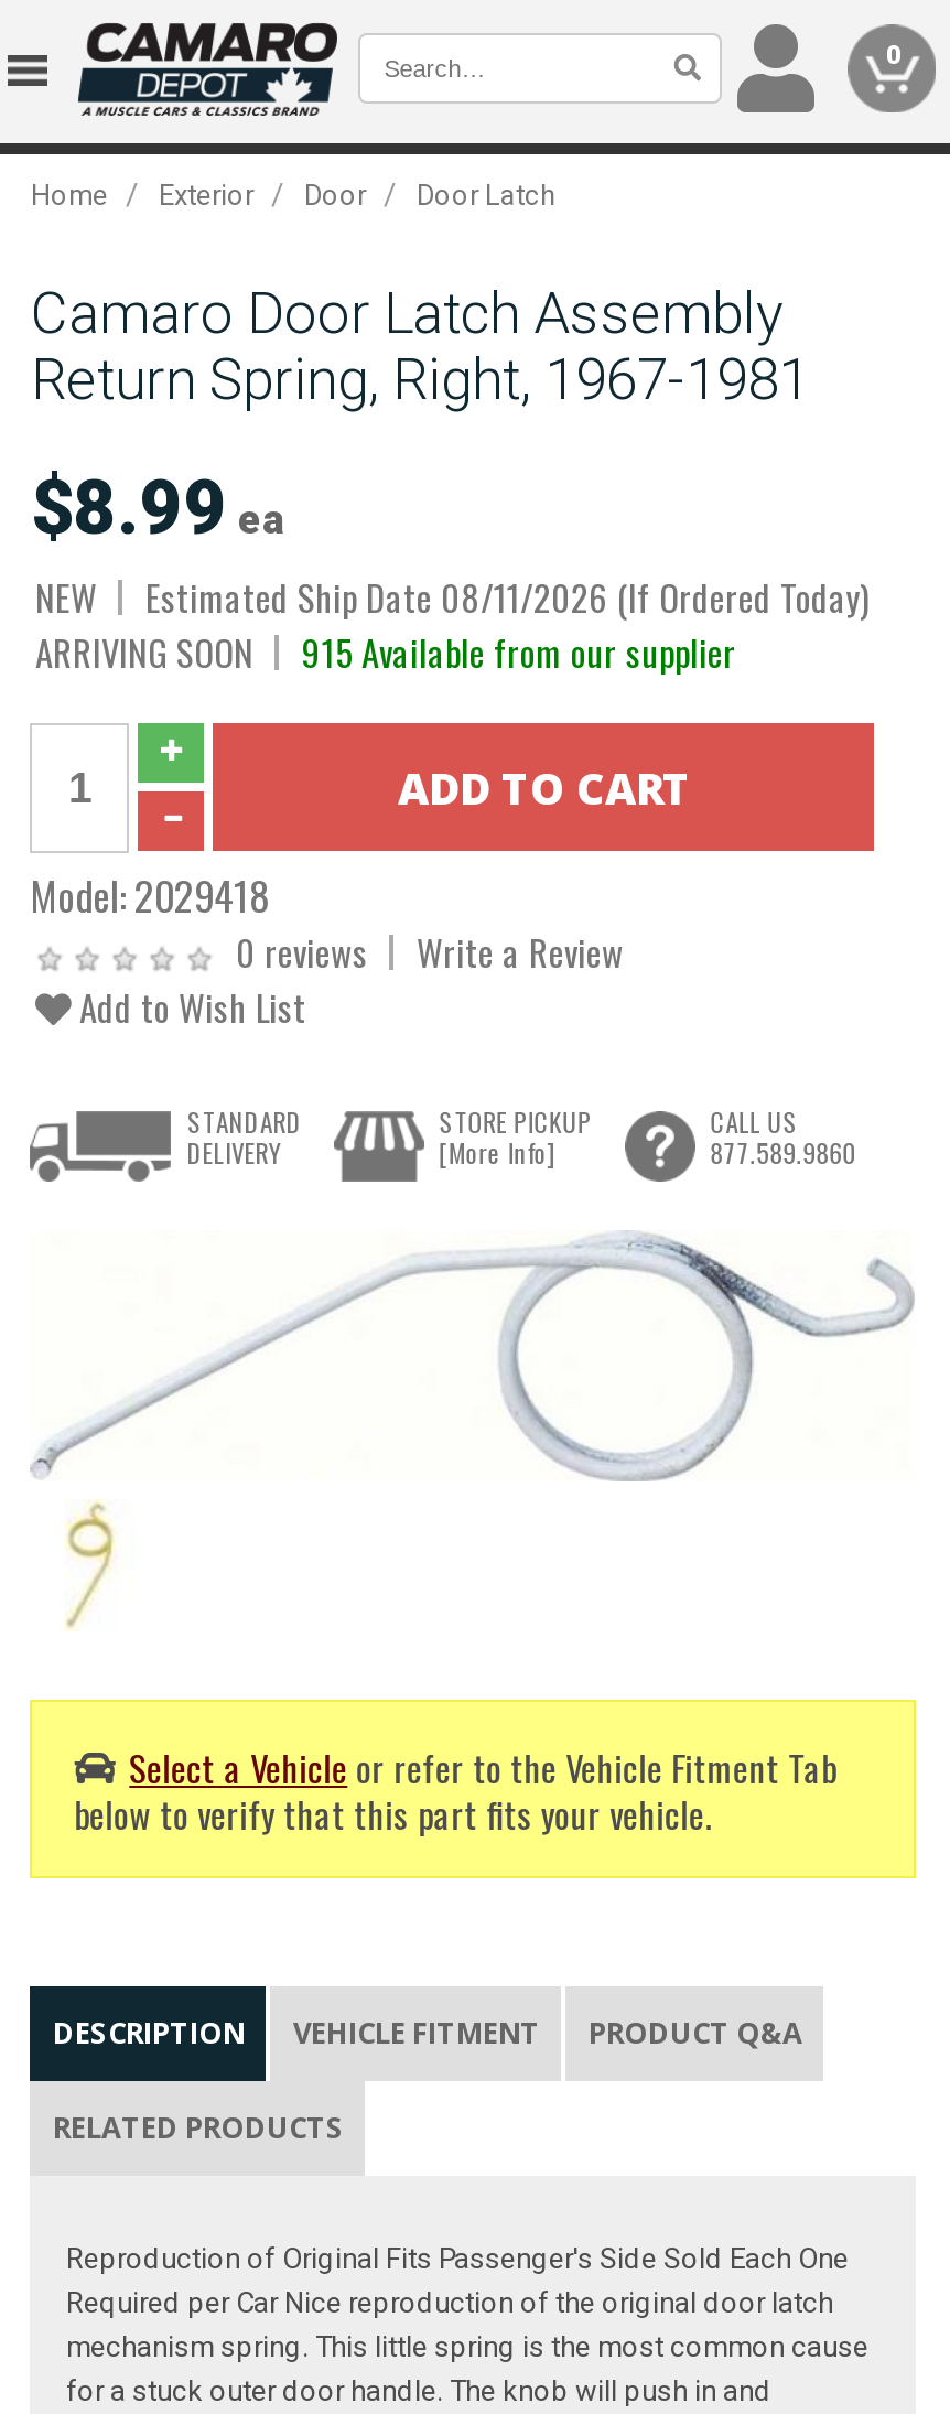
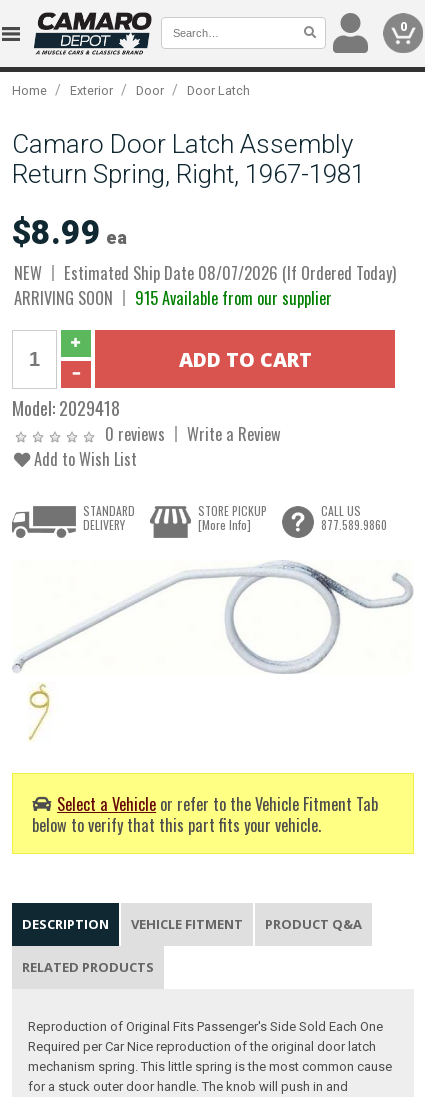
- Estimated Ship Date 08/11/2026 (If Ordered Today)
+ Estimated Ship Date 08/07/2026 (If Ordered Today)
